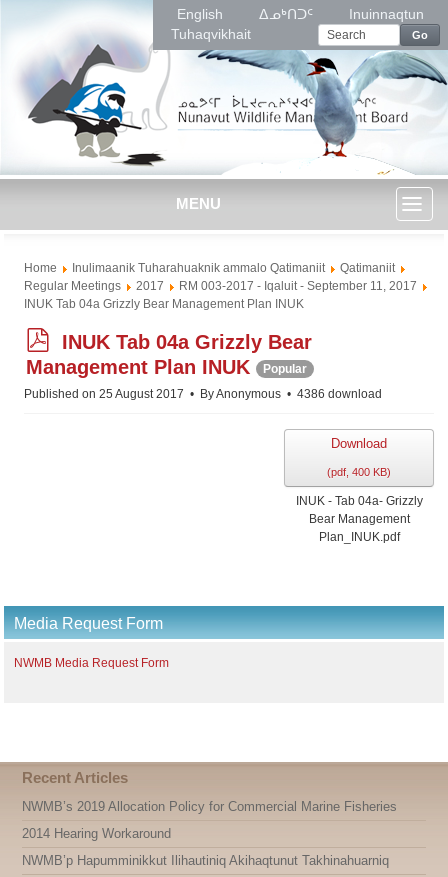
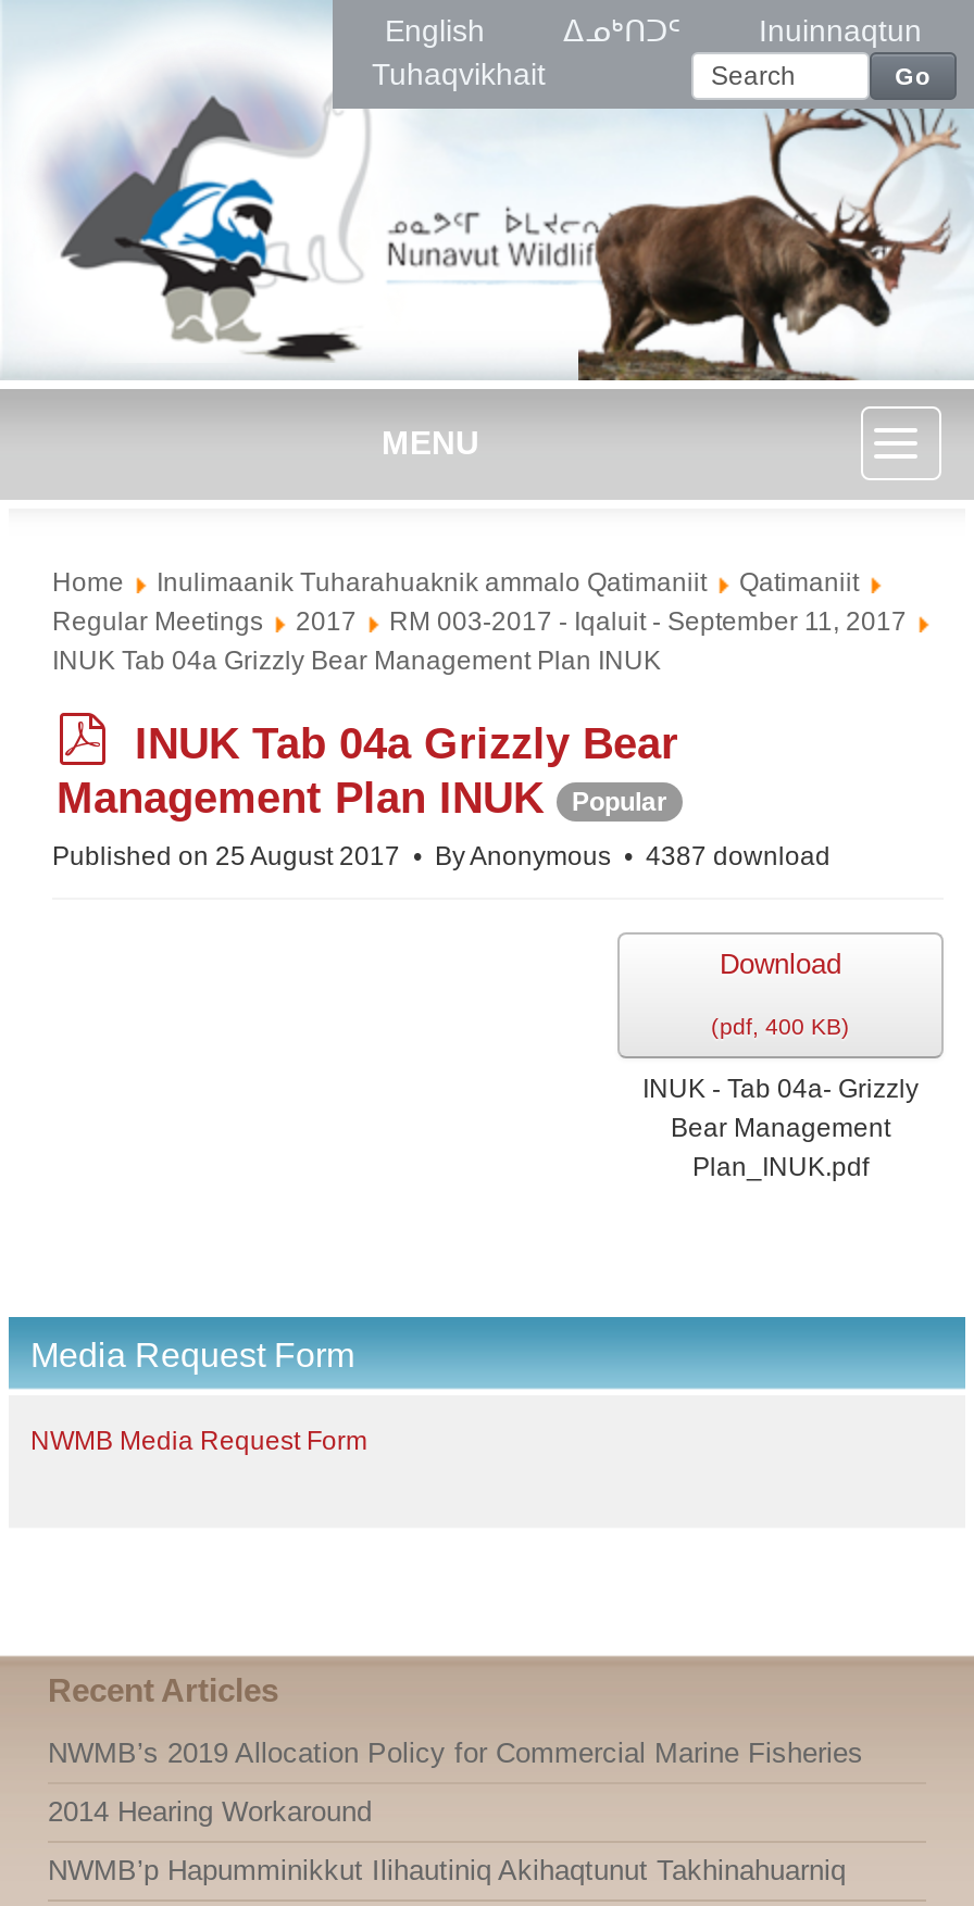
- [image]
+ [image]

- 4386 download
+ 4387 download
